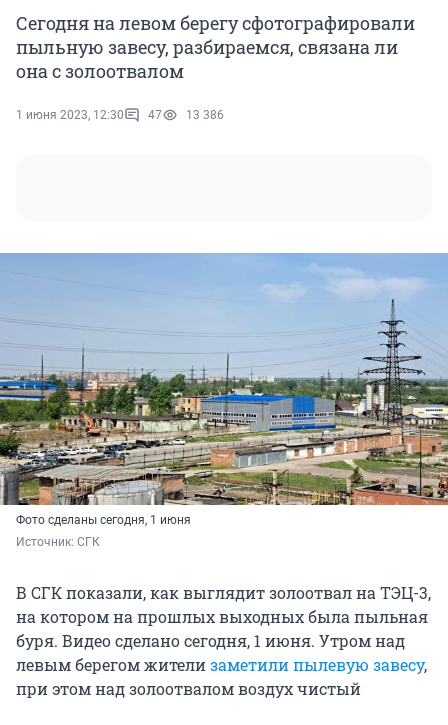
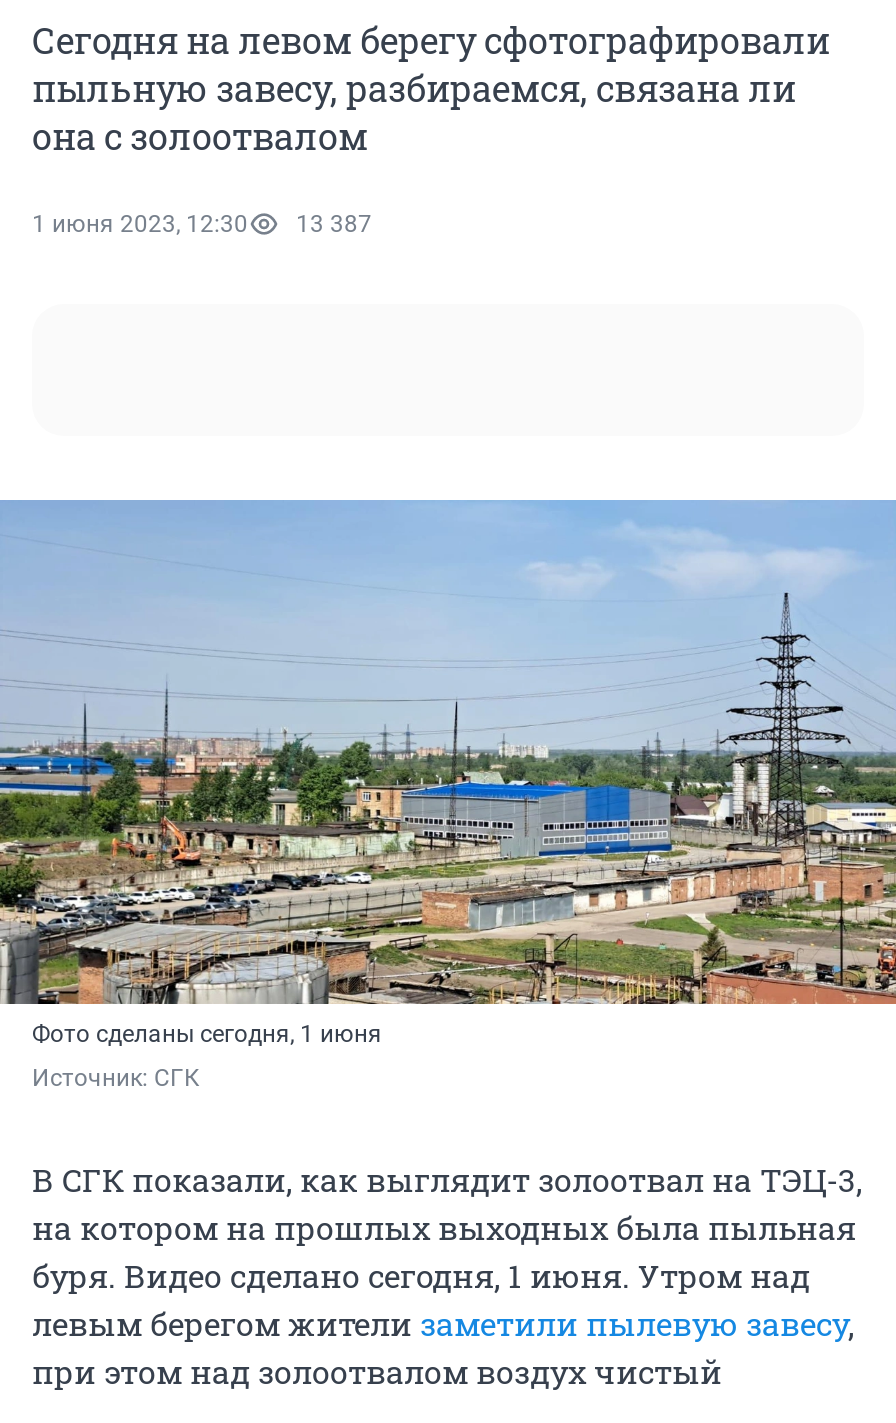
- 47
- 13 386
+ 13 387
